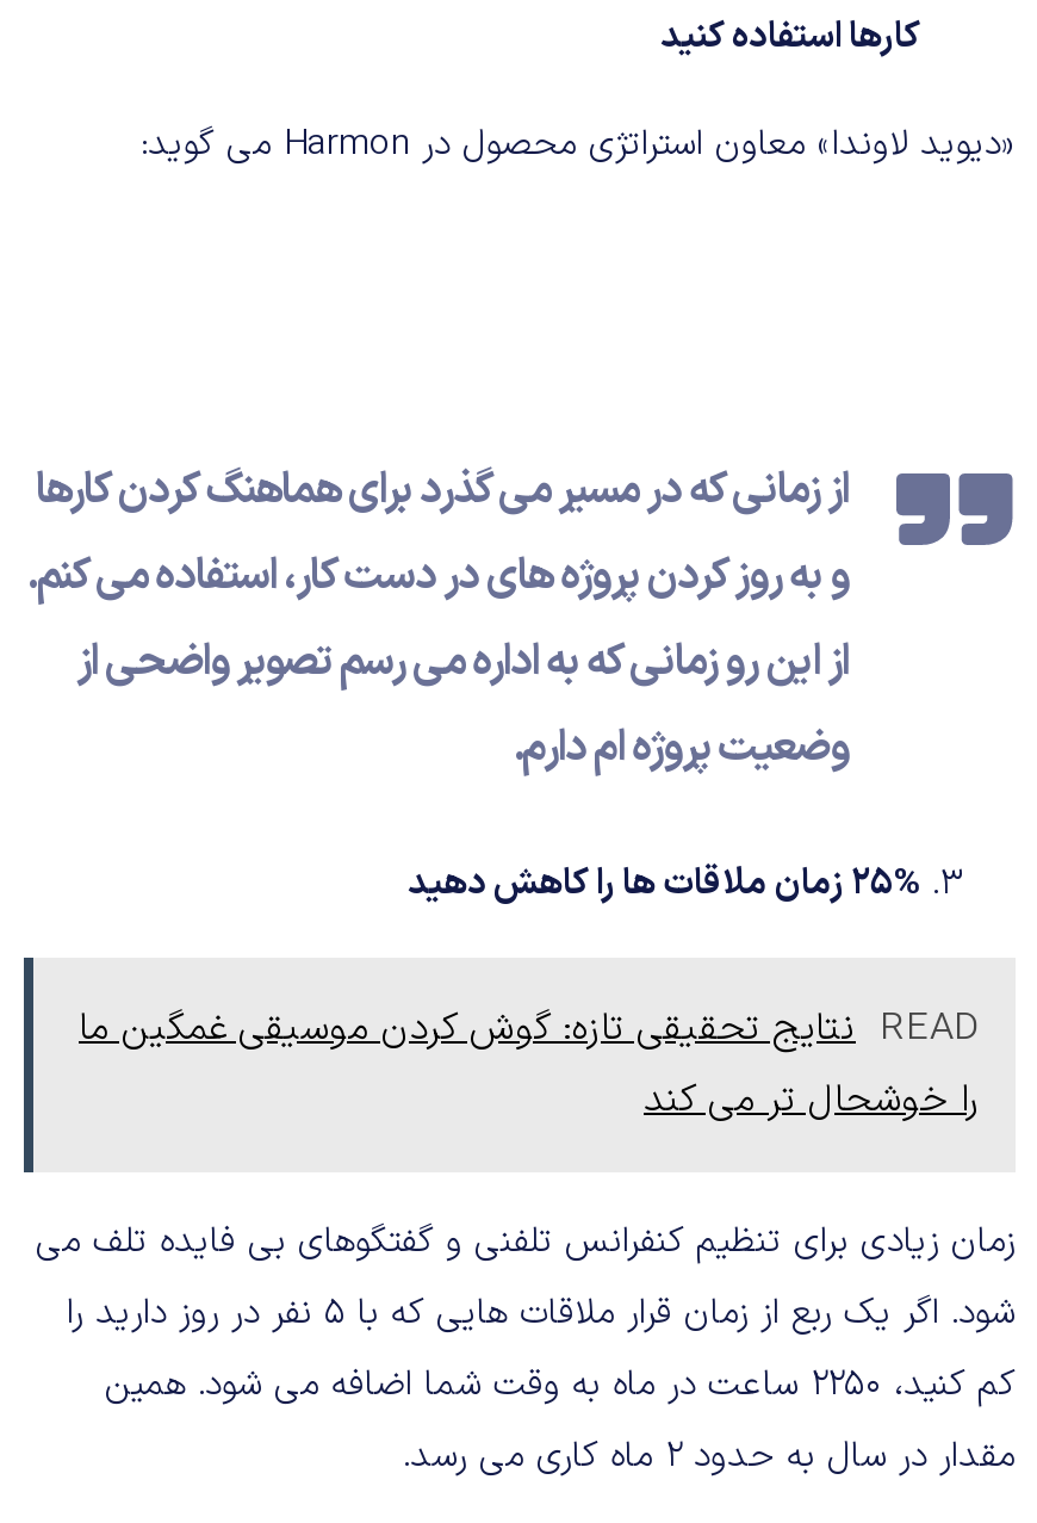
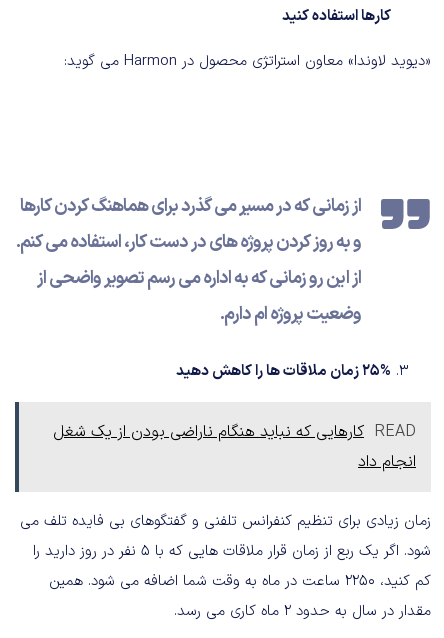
- READ نتایج تحقیقی تازه: گوش کردن موسیقی غمگین ما
- را خوشحال تر می کند
+ READ کارهایی که نباید هنگام ناراضی بودن از یک شغل
+ انجام داد
